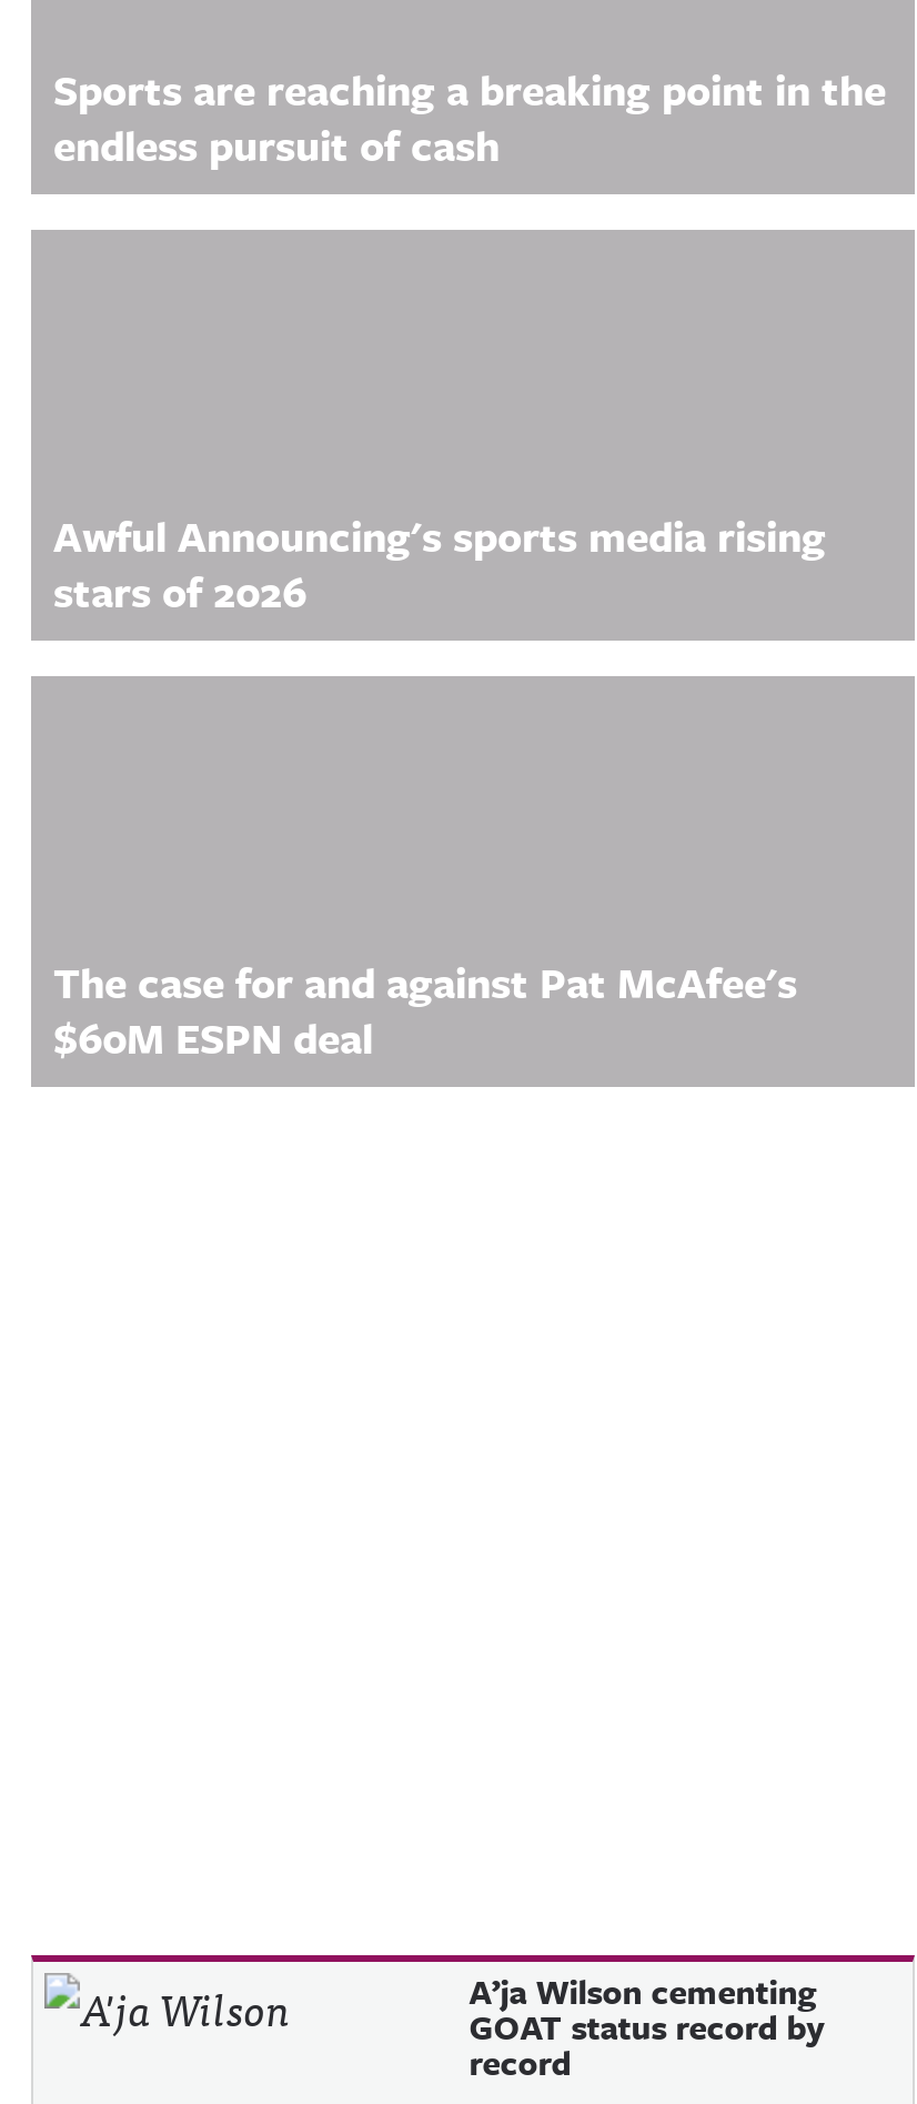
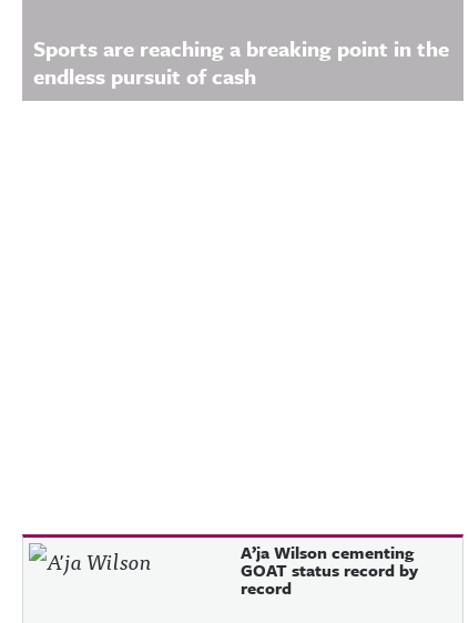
- Awful Announcing's sports media rising
- stars of 2026

- The case for and against Pat McAfee's
- $60M ESPN deal
